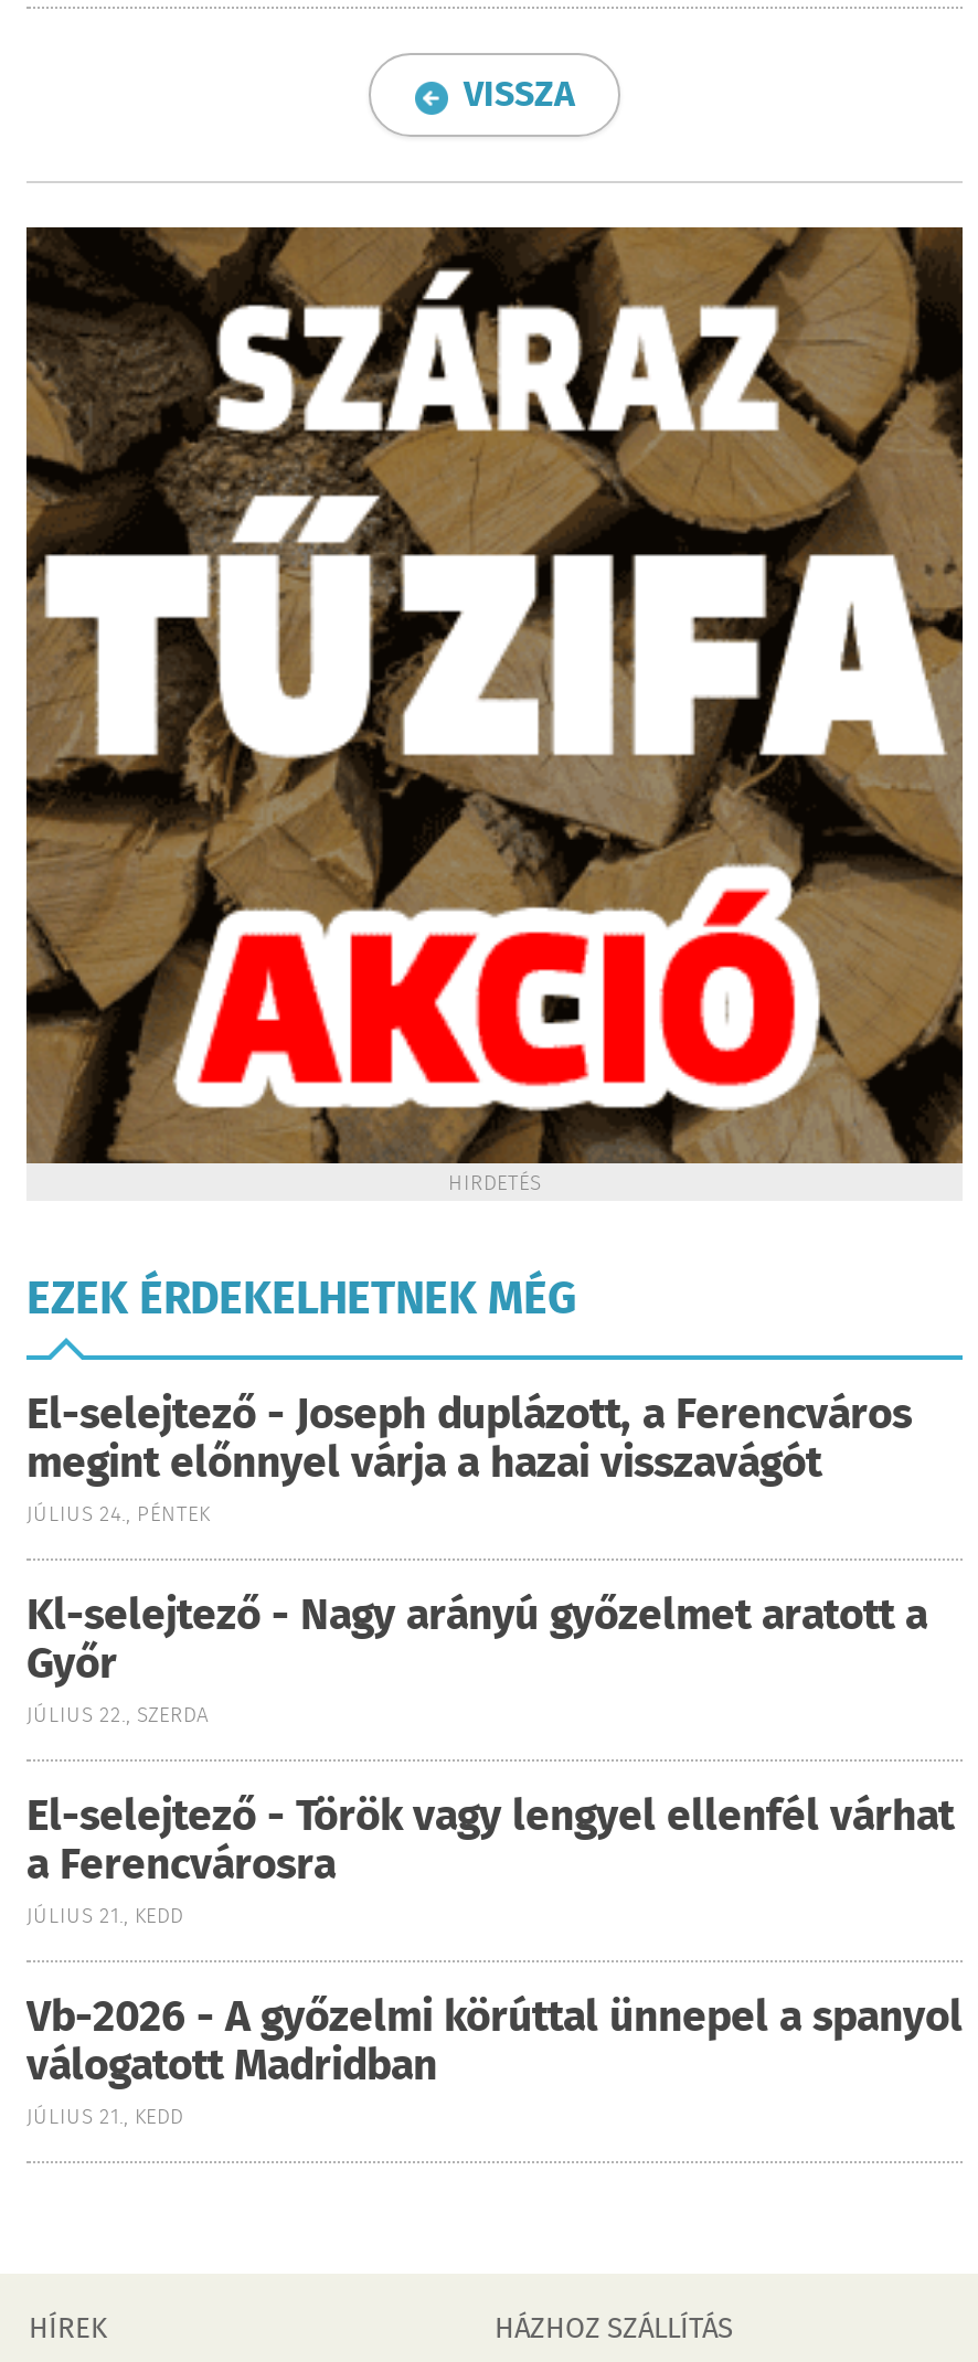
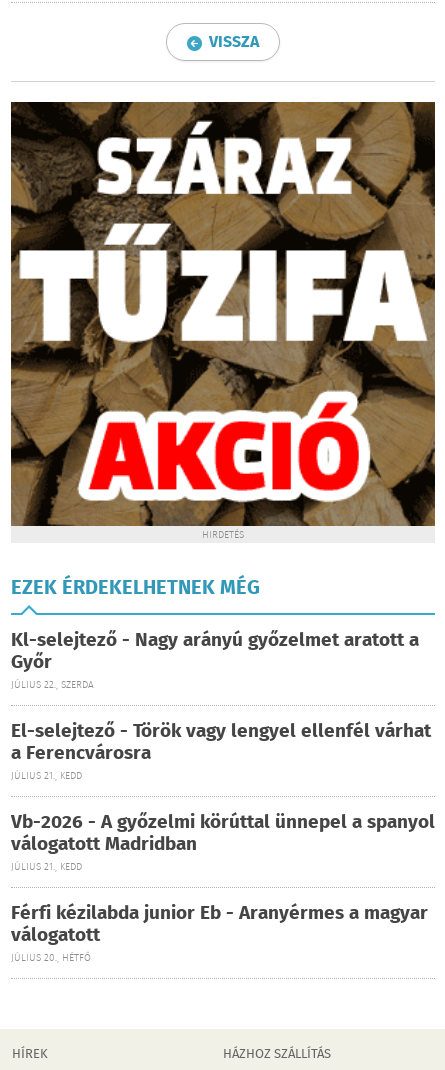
- El-selejtező - Joseph duplázott, a Ferencváros
- megint előnnyel várja a hazai visszavágót
- JÚLIUS 24., PÉNTEK

moved up: Kl-selejtező - Nagy arányú győzelmet aratott a | Győr | JÚLIUS 22., SZERDA | ... | válogatott Madridban | JÚLIUS 21., KEDD

+ Férfi kézilabda junior Eb - Aranyérmes a magyar
+ válogatott
+ JÚLIUS 20., HÉTFŐ
